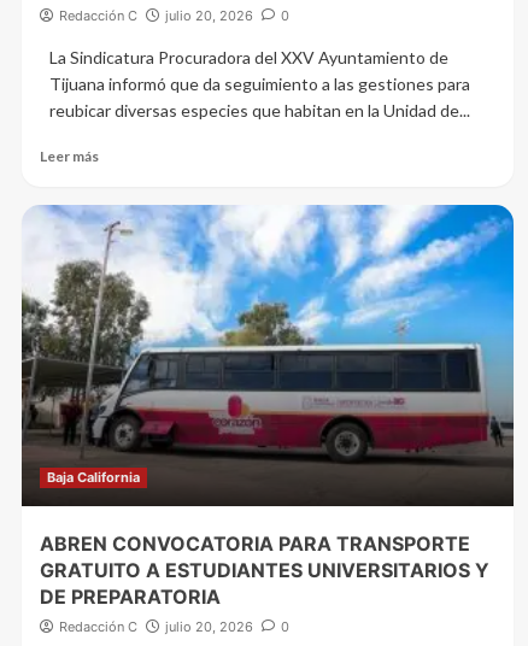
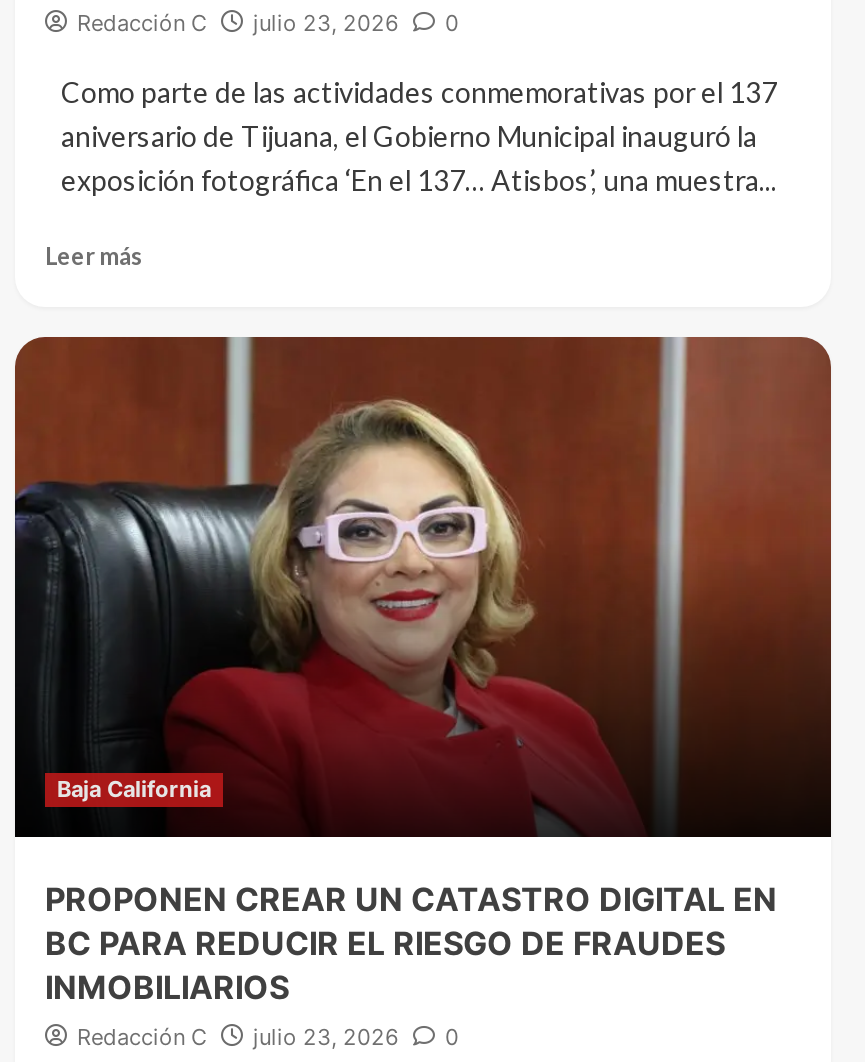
- Redacción C julio 20, 2026 0
+ Redacción C julio 23, 2026 0

- La Sindicatura Procuradora del XXV Ayuntamiento de
- Tijuana informó que da seguimiento a las gestiones para
- reubicar diversas especies que habitan en la Unidad de...
+ Como parte de las actividades conmemorativas por el 137
+ aniversario de Tijuana, el Gobierno Municipal inauguró la
+ exposición fotográfica ‘En el 137… Atisbos’, una muestra...

- [image]
- ABREN CONVOCATORIA PARA TRANSPORTE
- GRATUITO A ESTUDIANTES UNIVERSITARIOS Y
- DE PREPARATORIA
+ [image]
+ PROPONEN CREAR UN CATASTRO DIGITAL EN
+ BC PARA REDUCIR EL RIESGO DE FRAUDES
+ INMOBILIARIOS

- Redacción C julio 20, 2026 0
+ Redacción C julio 23, 2026 0
